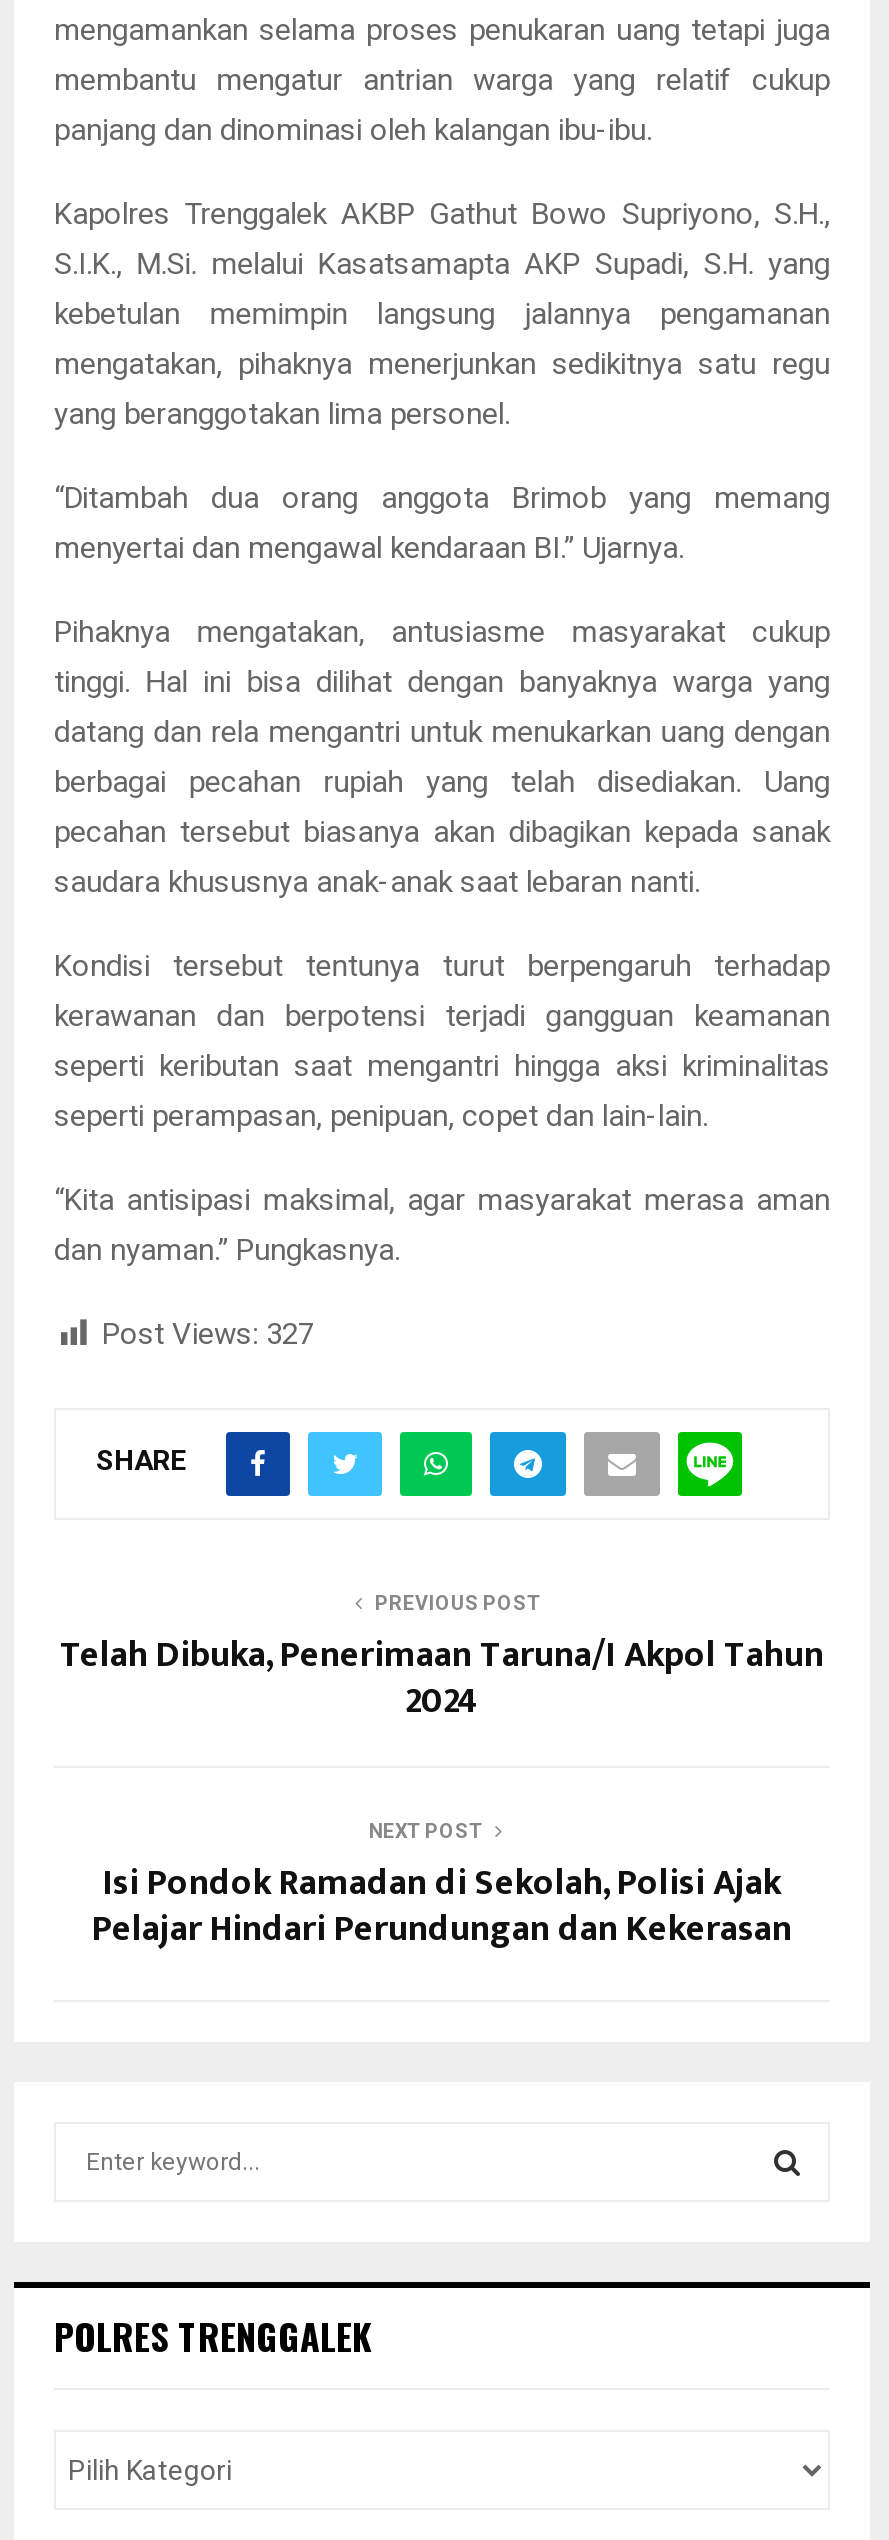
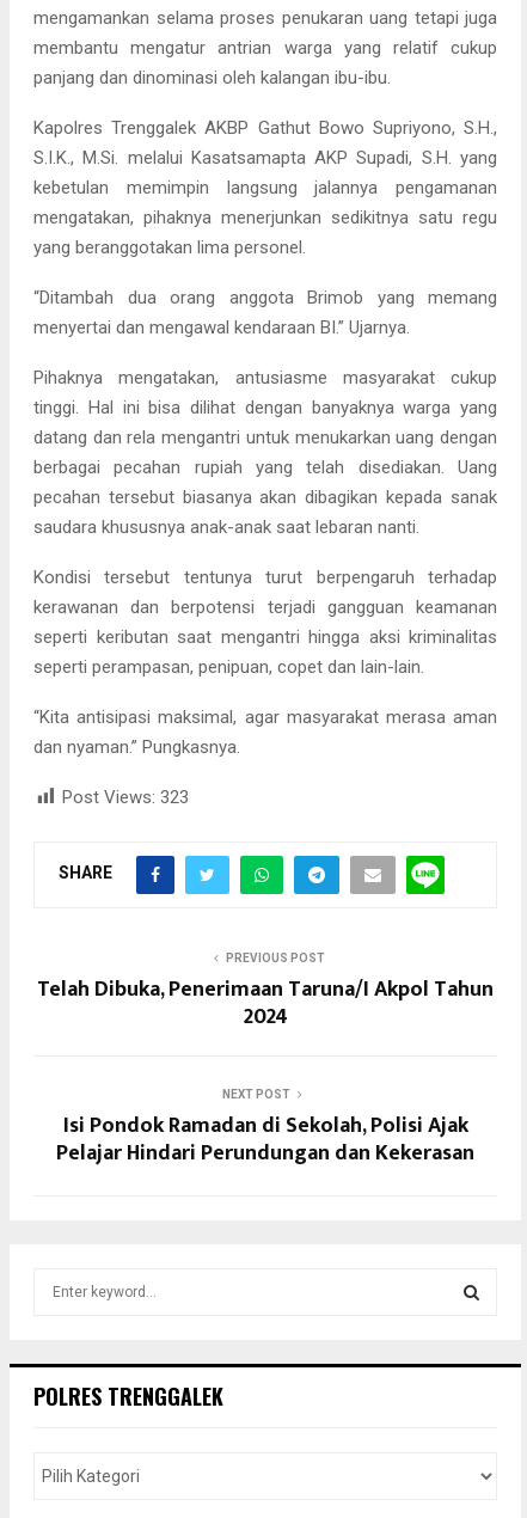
- Post Views: 327
+ Post Views: 323
